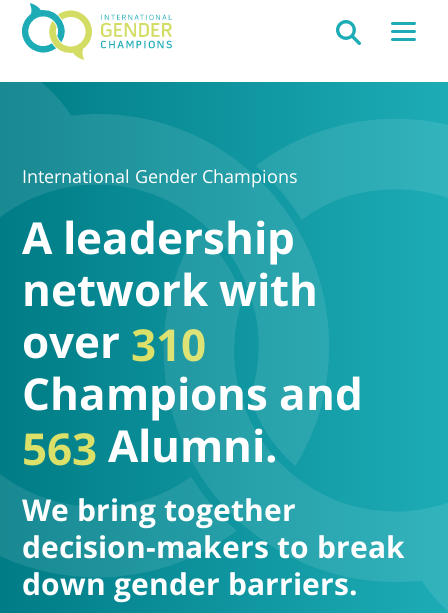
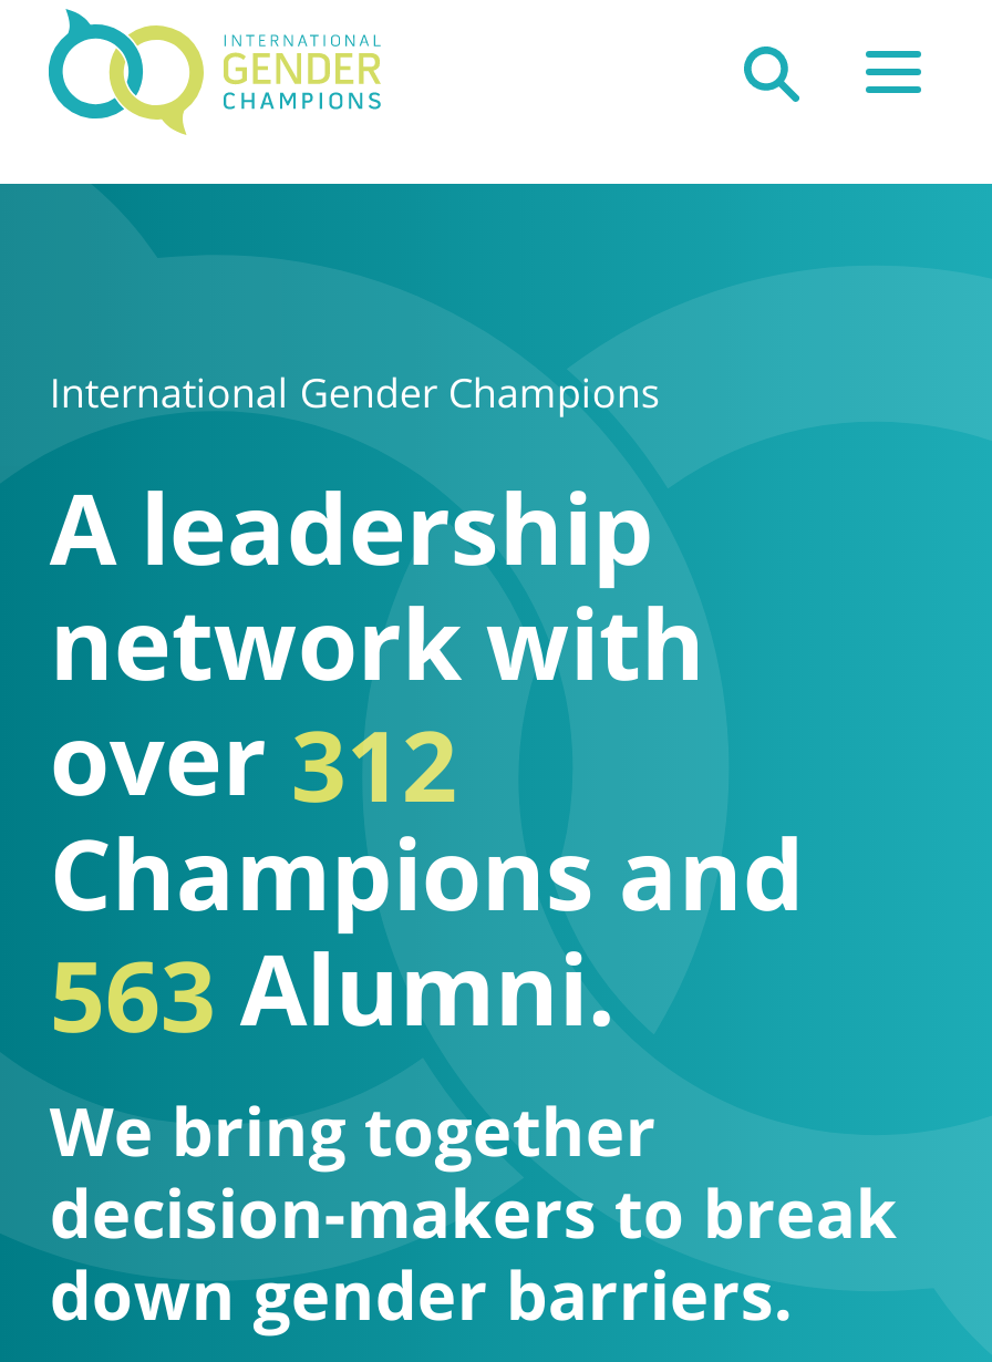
- over 310
+ over 312
